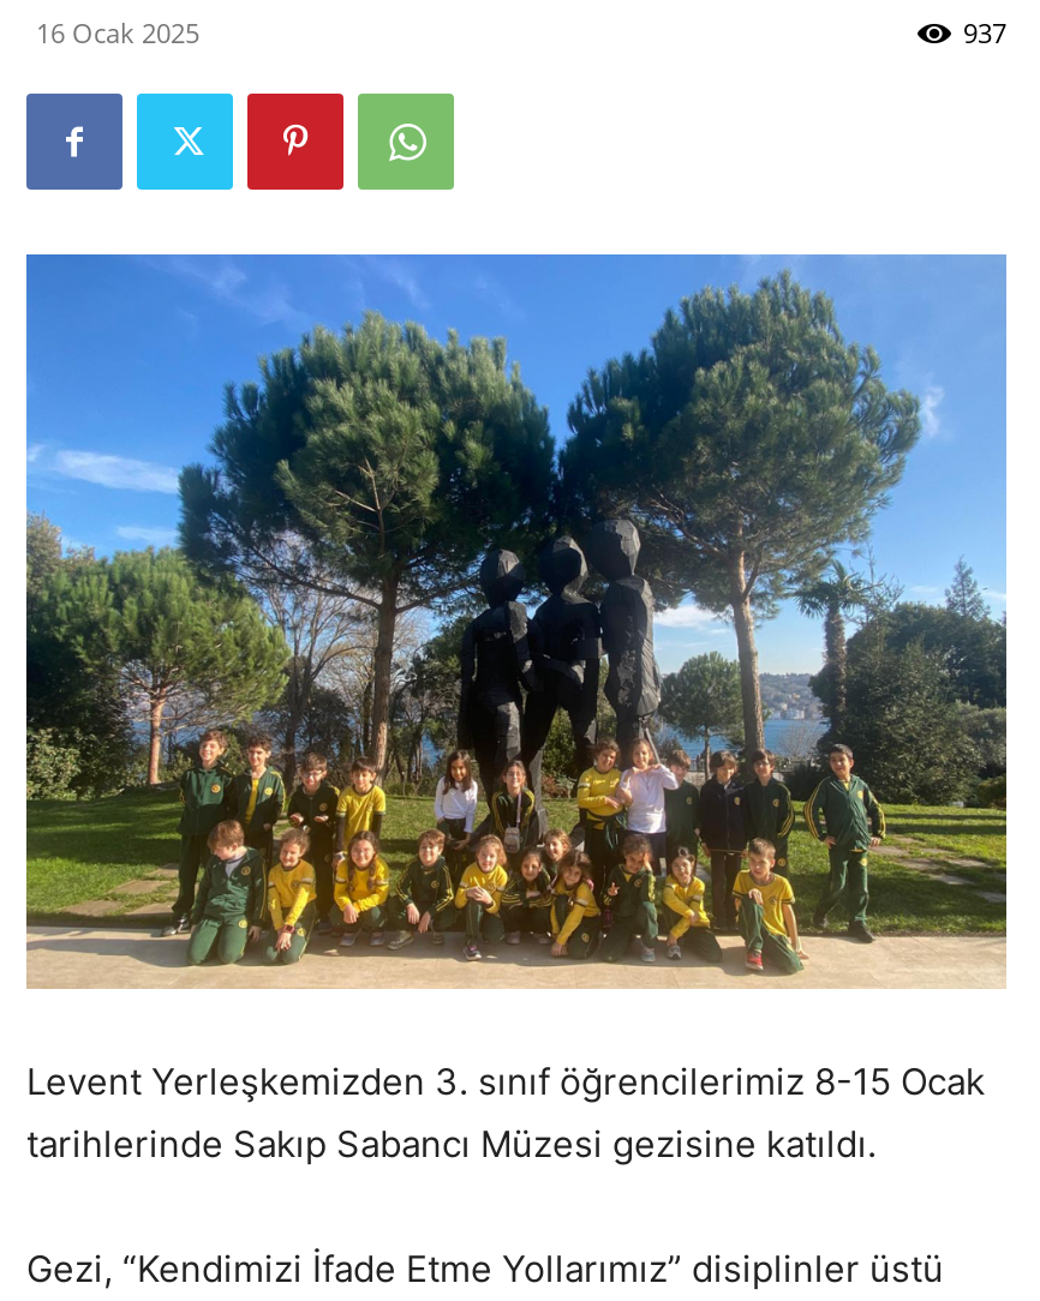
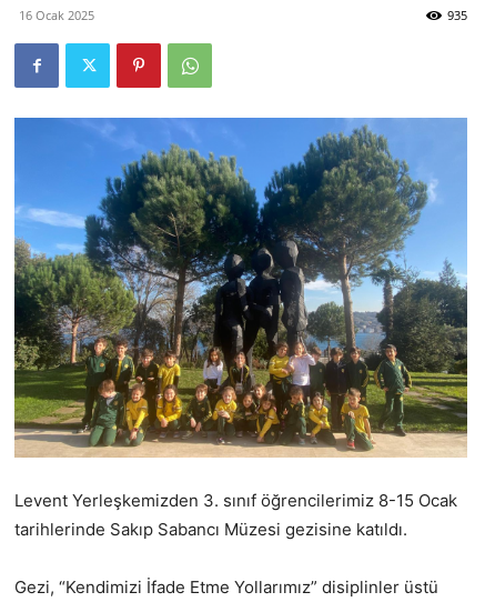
- 937
+ 935
